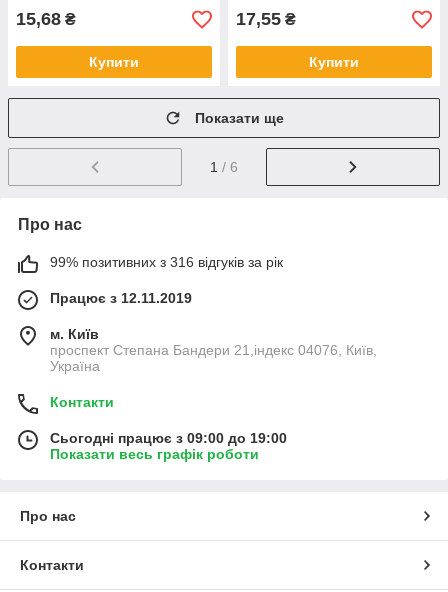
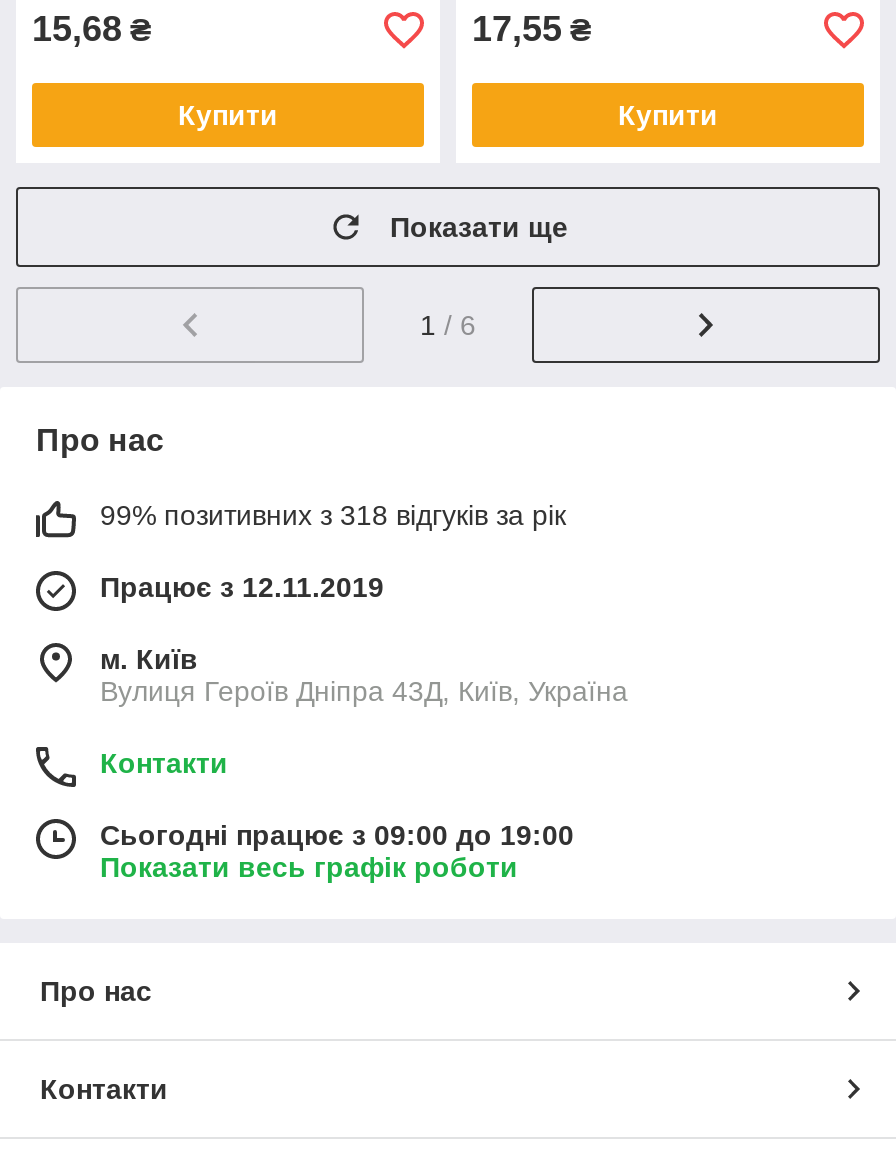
- 99% позитивних з 316 відгуків за рік
+ 99% позитивних з 318 відгуків за рік

- проспект Степана Бандери 21,індекс 04076, Київ,
- Україна
+ Вулиця Героїв Дніпра 43Д, Київ, Україна
